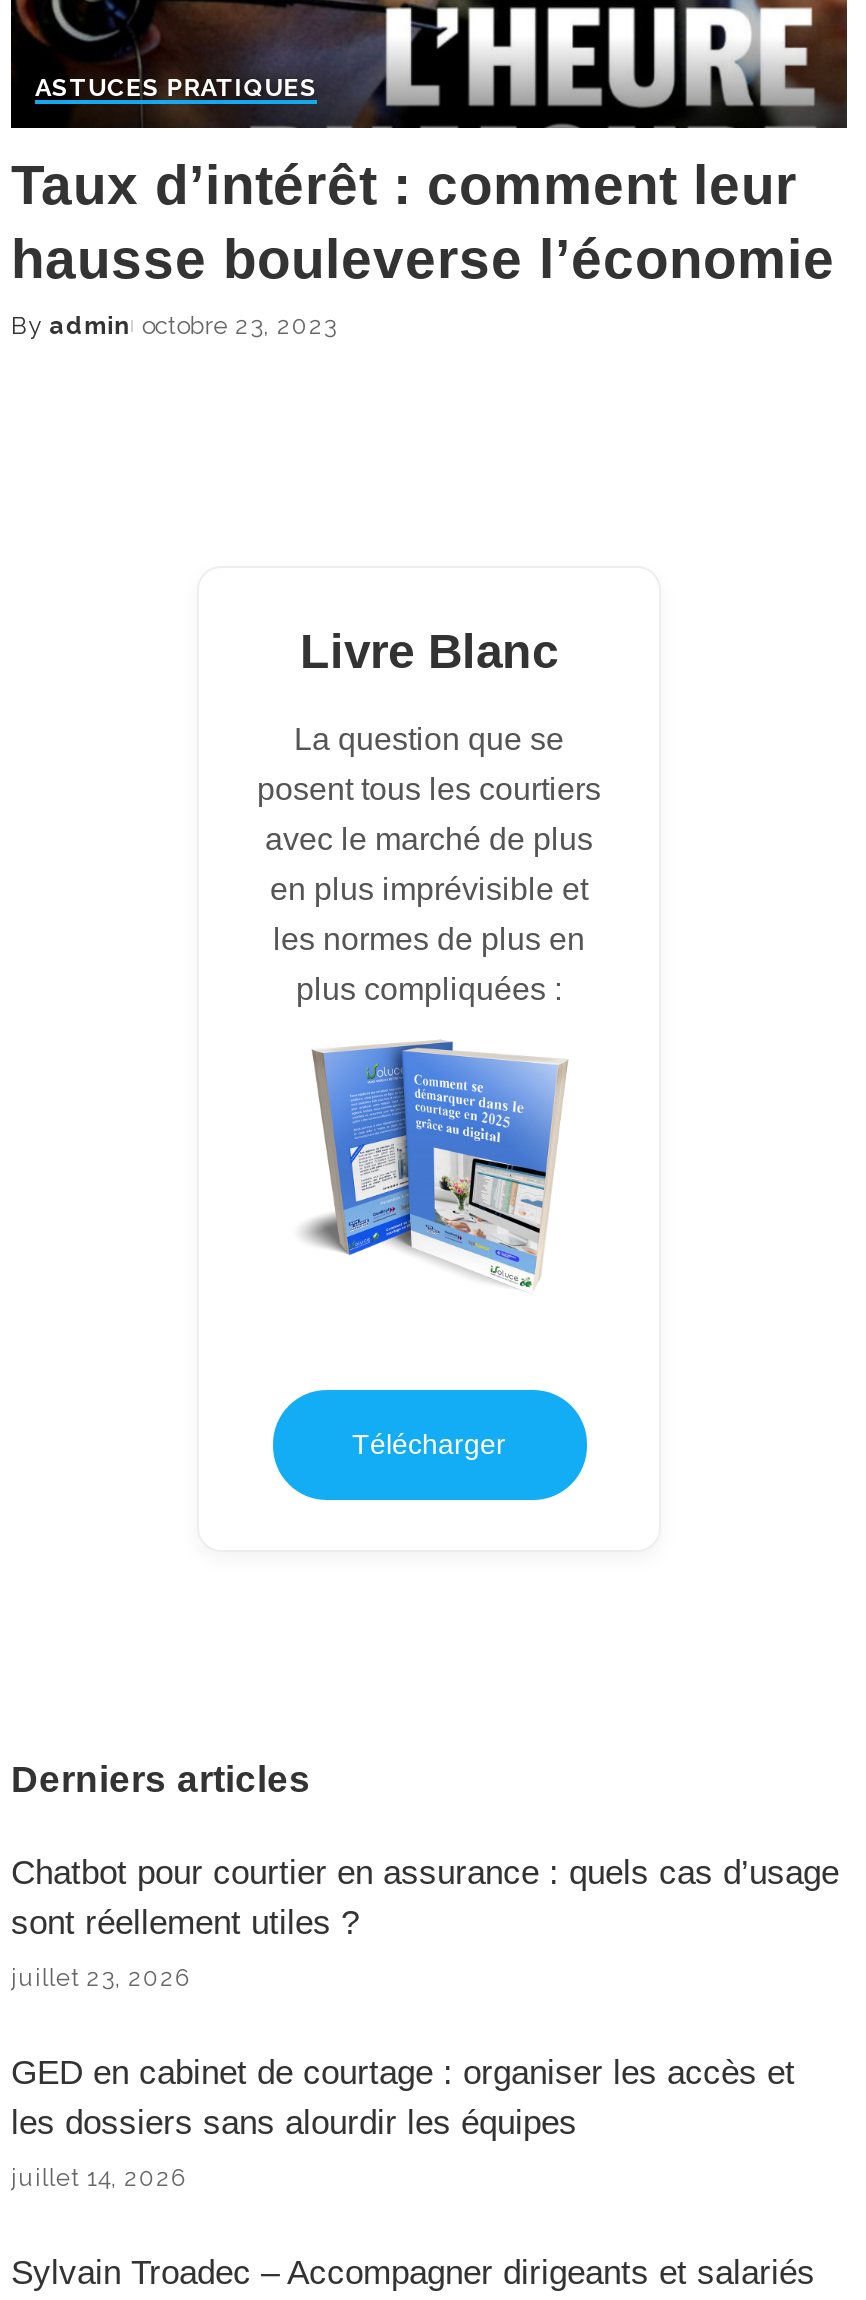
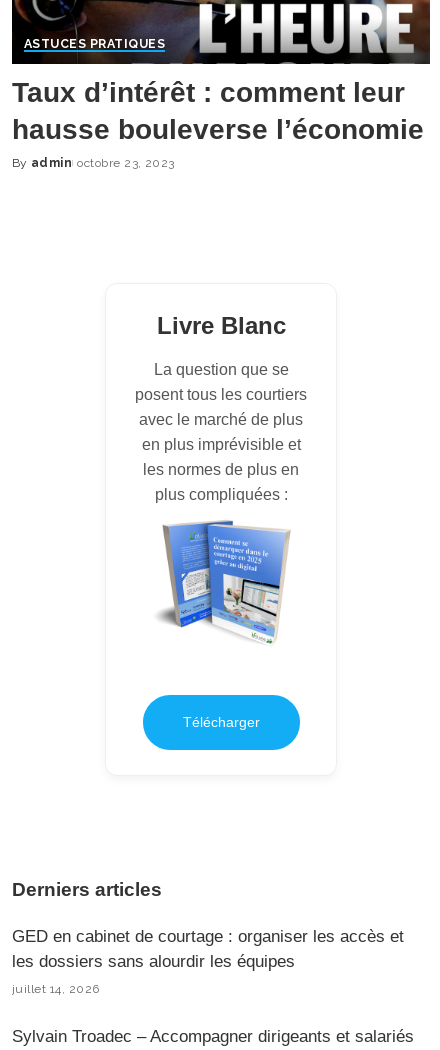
- Chatbot pour courtier en assurance : quels cas d’usage
- sont réellement utiles ?
- juillet 23, 2026
